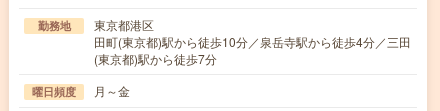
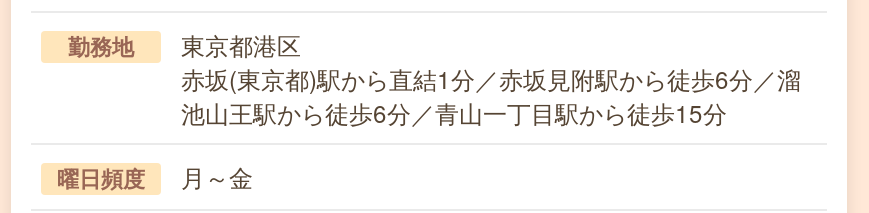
- 田町(東京都)駅から徒歩10分／泉岳寺駅から徒歩4分／三田
- (東京都)駅から徒歩7分
+ 赤坂(東京都)駅から直結1分／赤坂見附駅から徒歩6分／溜
+ 池山王駅から徒歩6分／青山一丁目駅から徒歩15分
